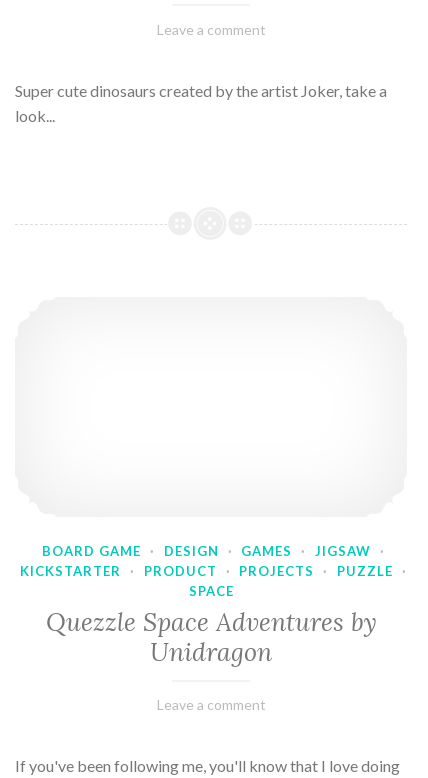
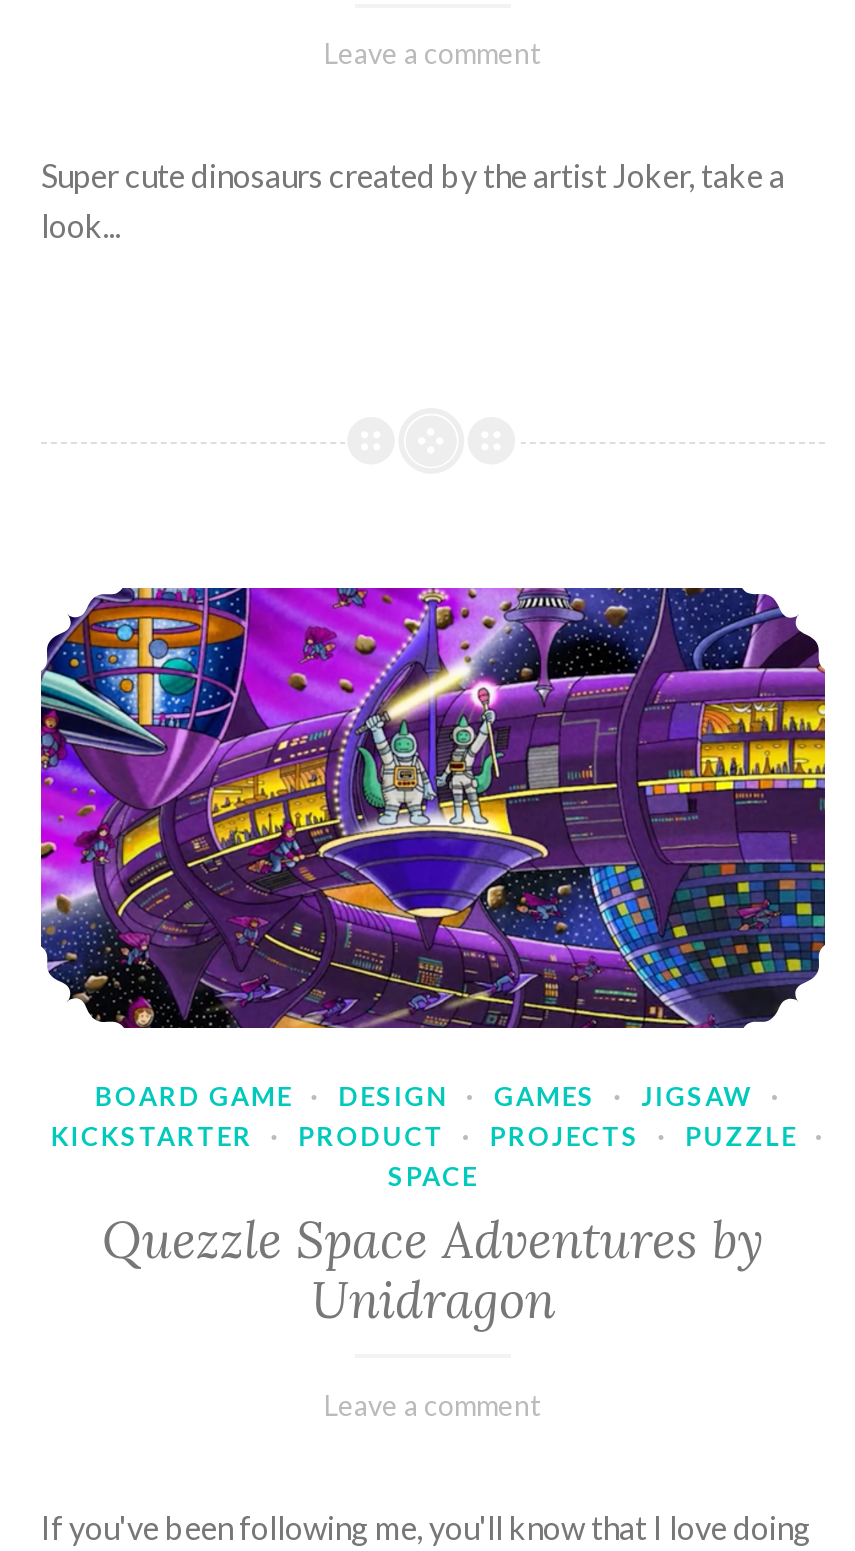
+ [image]
